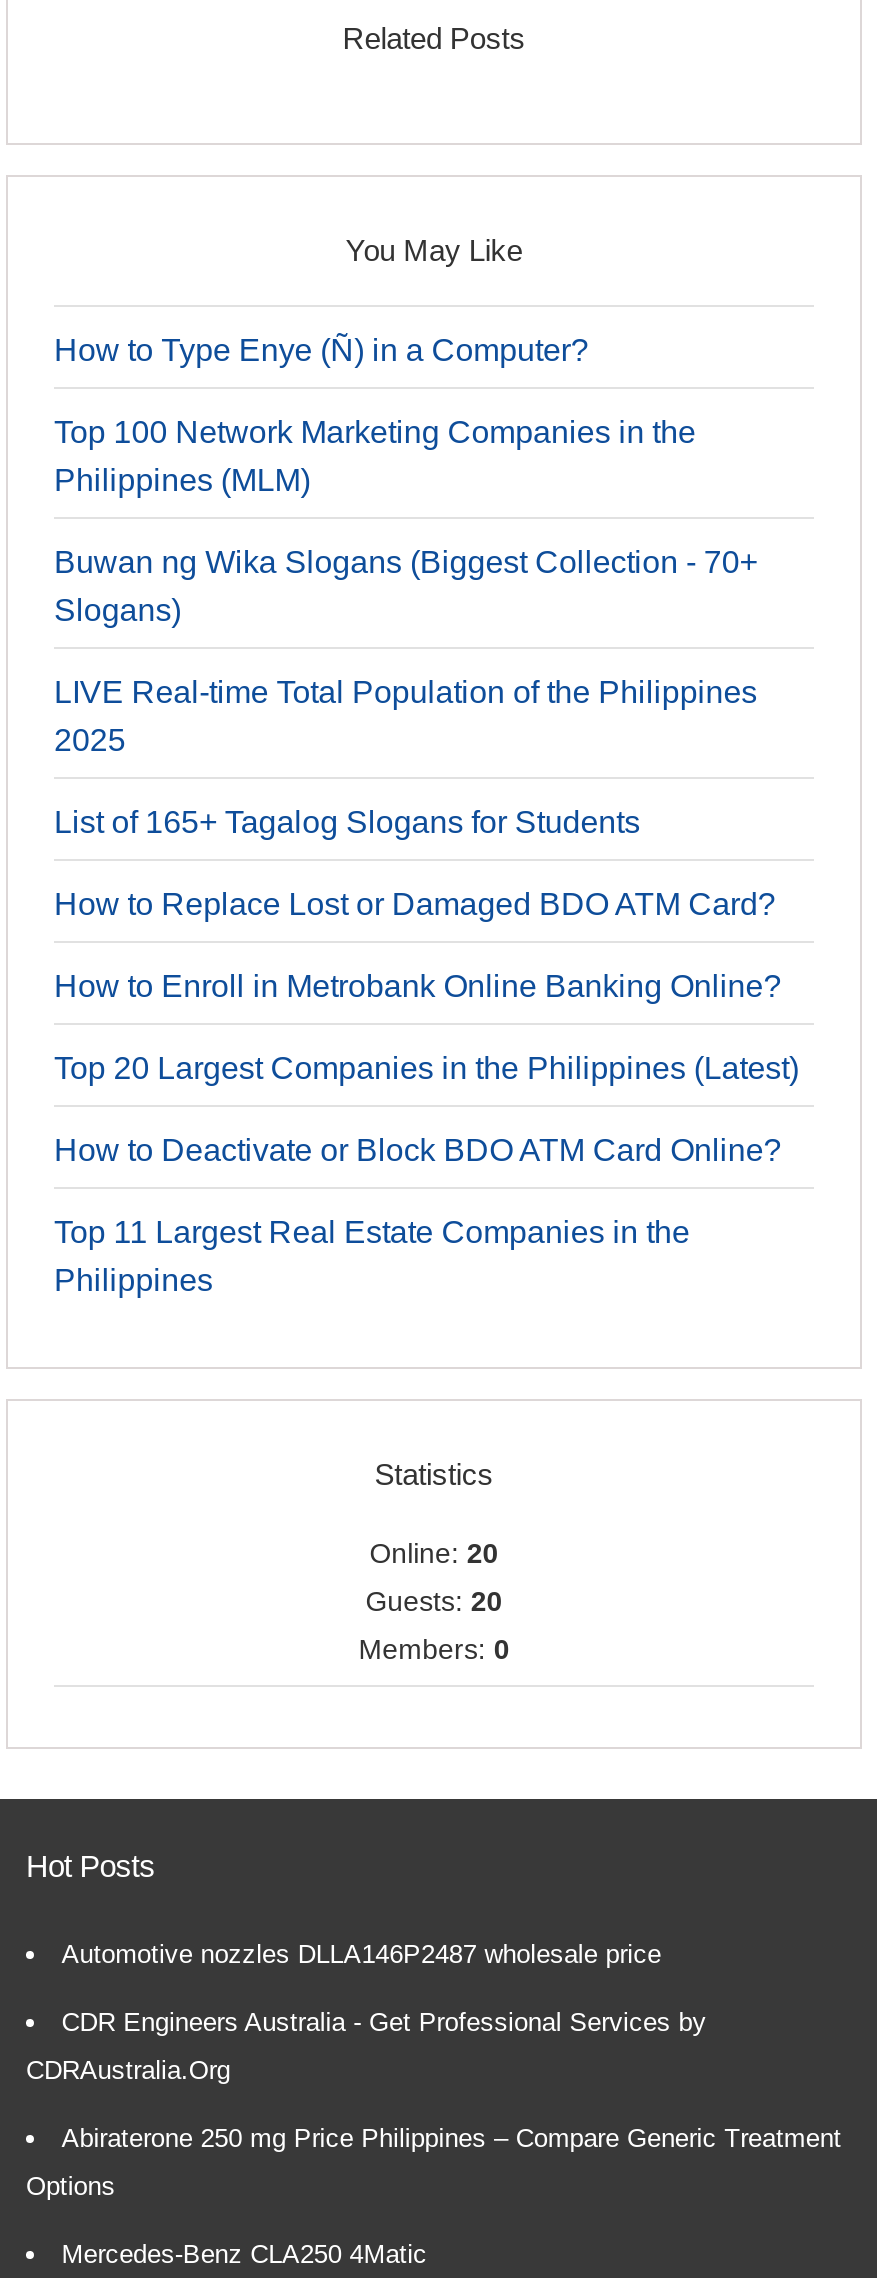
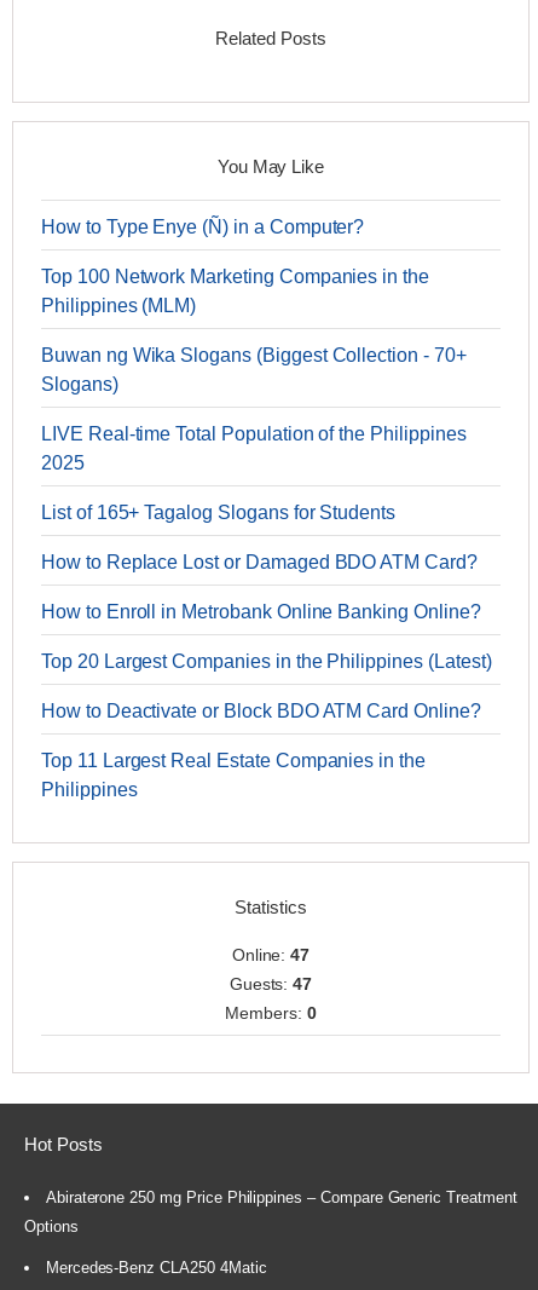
- Online: 20
+ Online: 47

- Guests: 20
+ Guests: 47

- Automotive nozzles DLLA146P2487 wholesale price
- CDR Engineers Australia - Get Professional Services by
- CDRAustralia.Org
